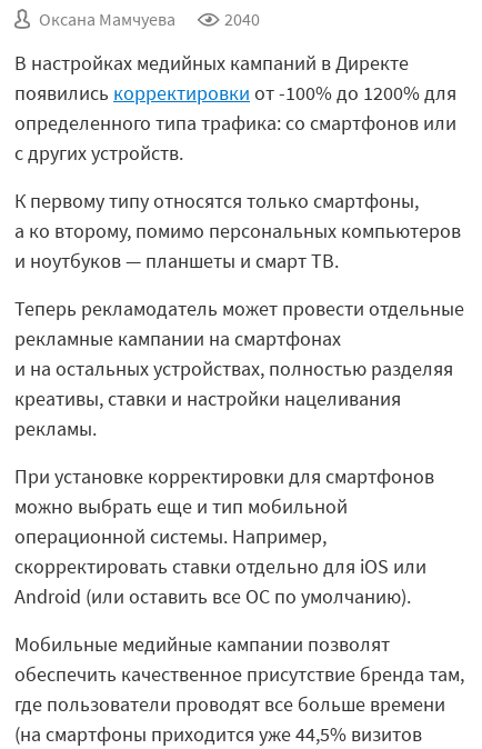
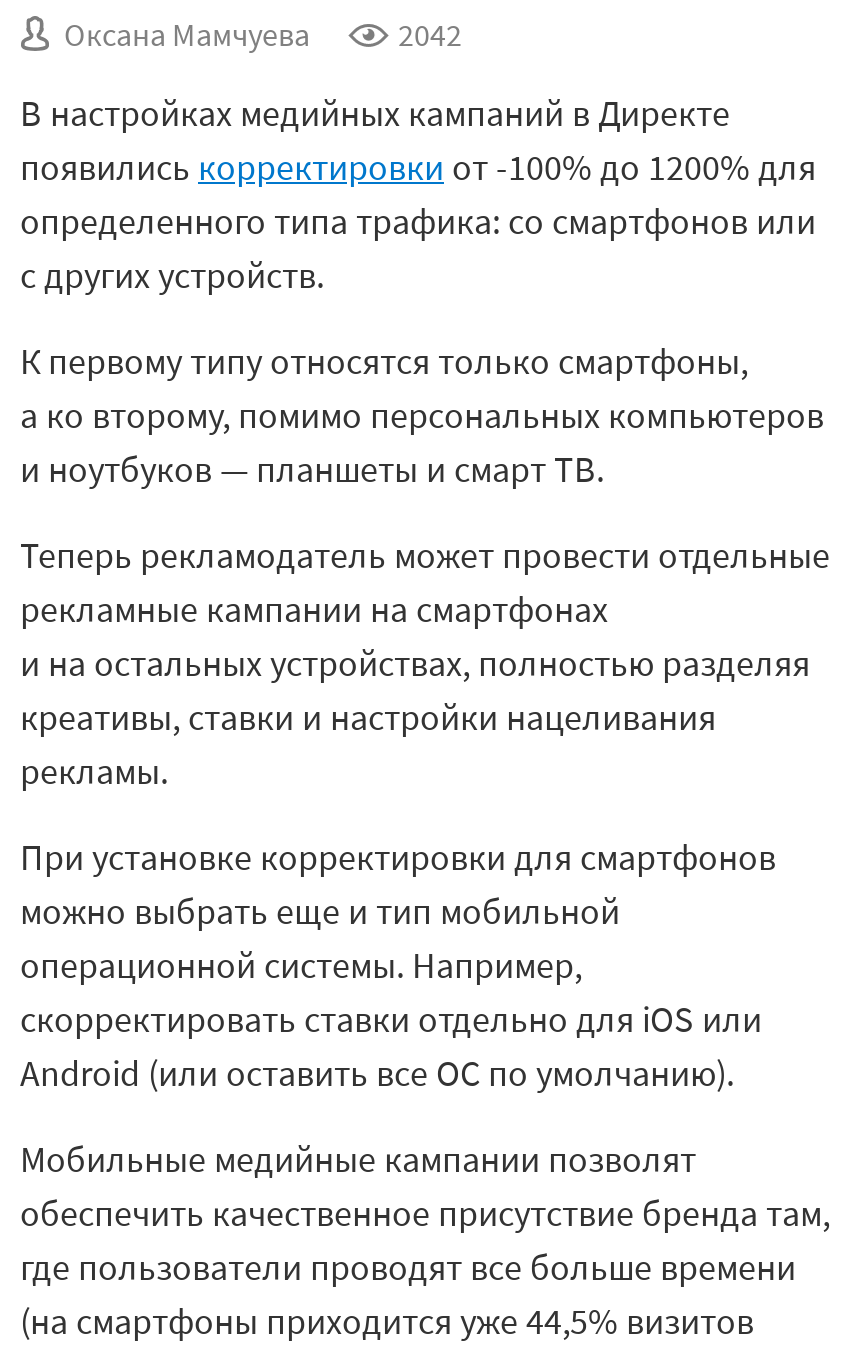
- 2040
+ 2042
